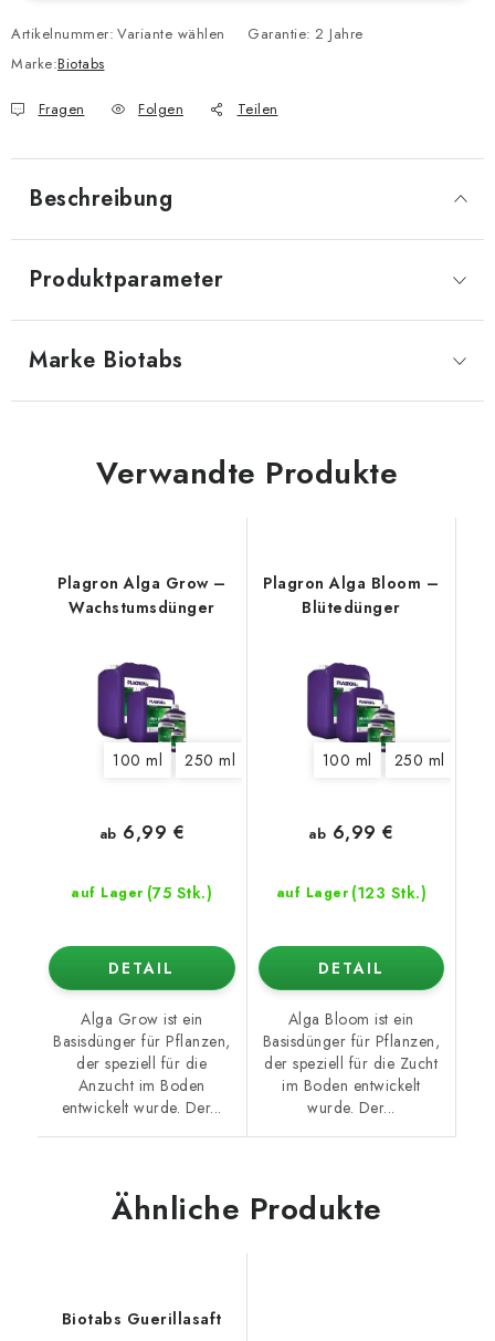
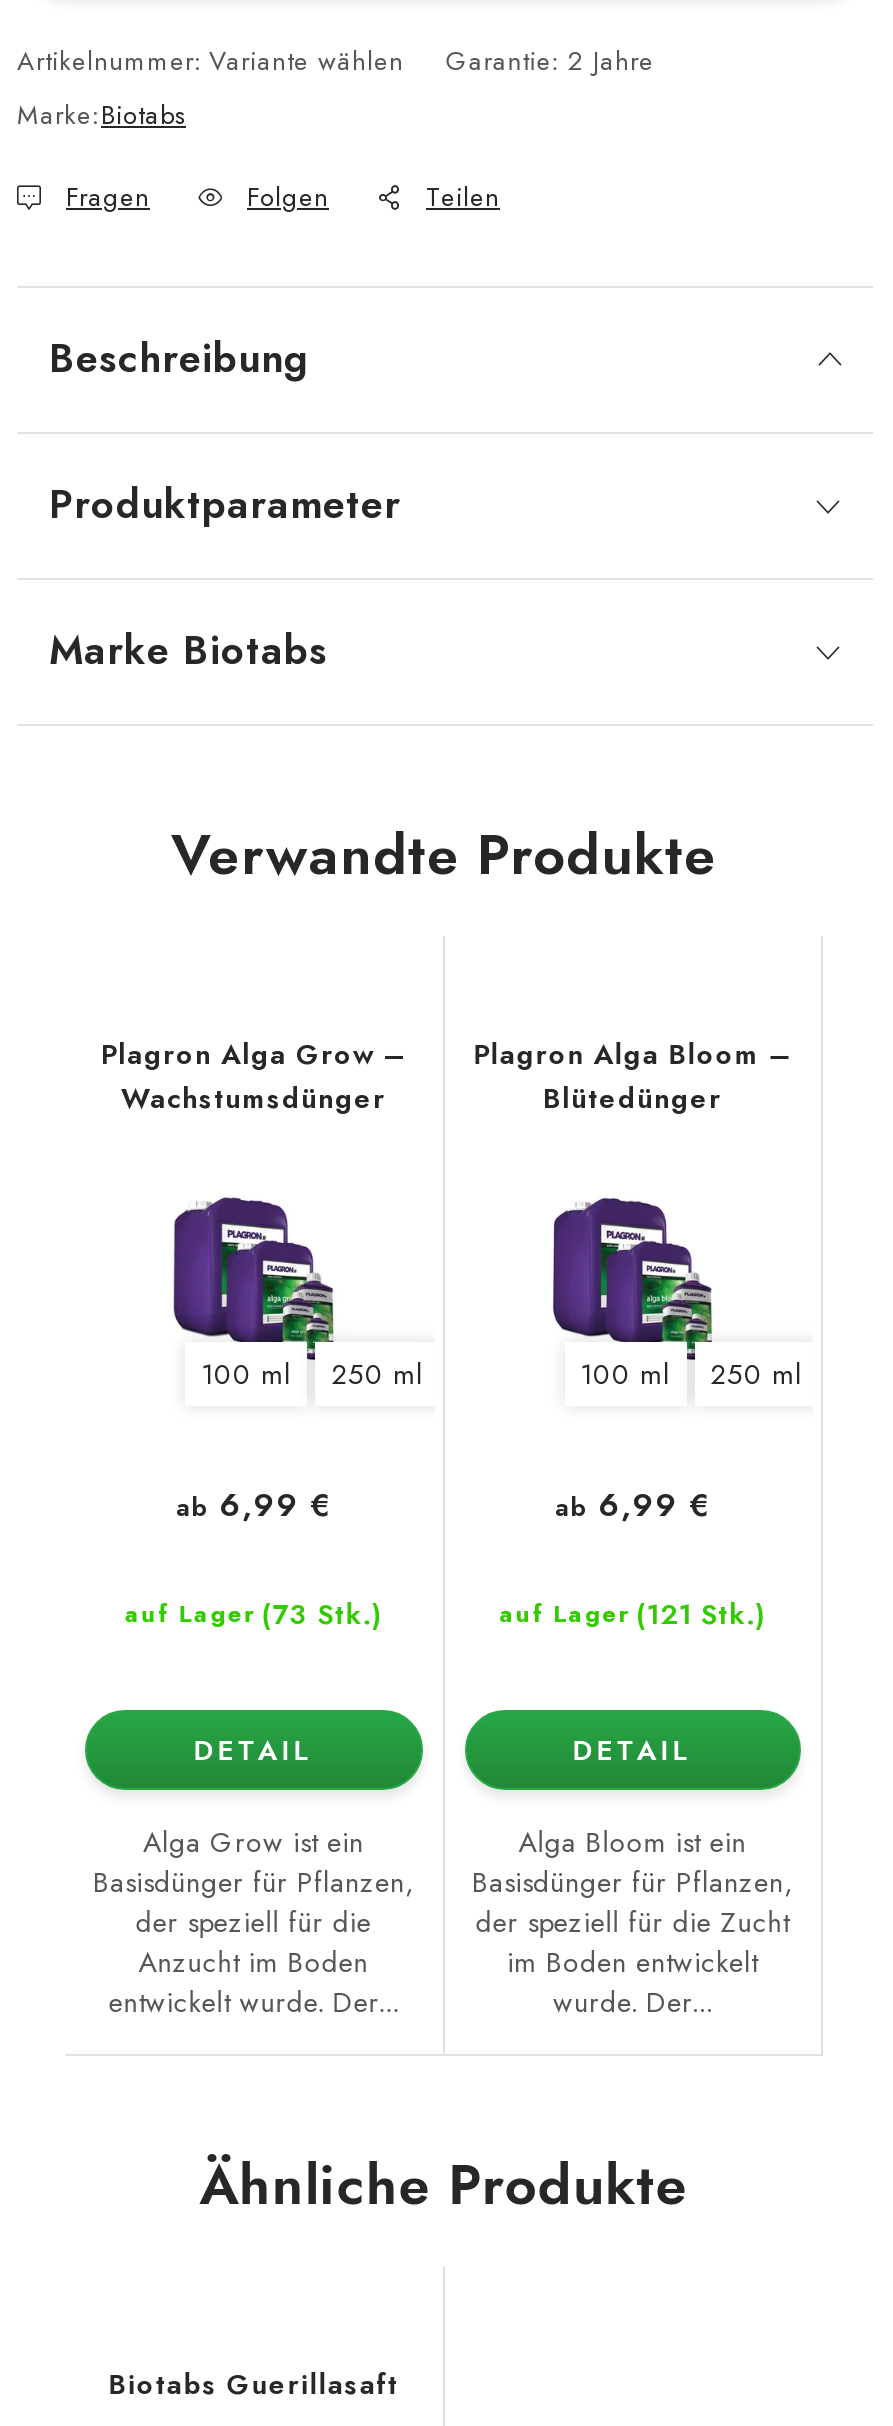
- auf Lager (75 Stk.)
+ auf Lager (73 Stk.)

- auf Lager (123 Stk.)
+ auf Lager (121 Stk.)
